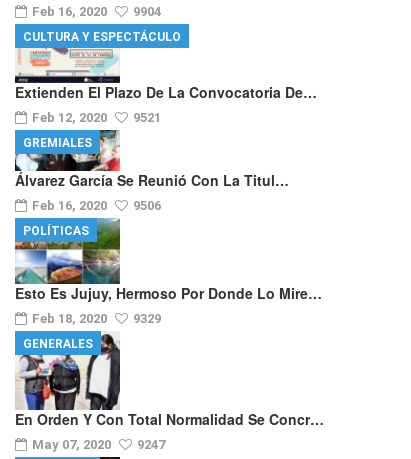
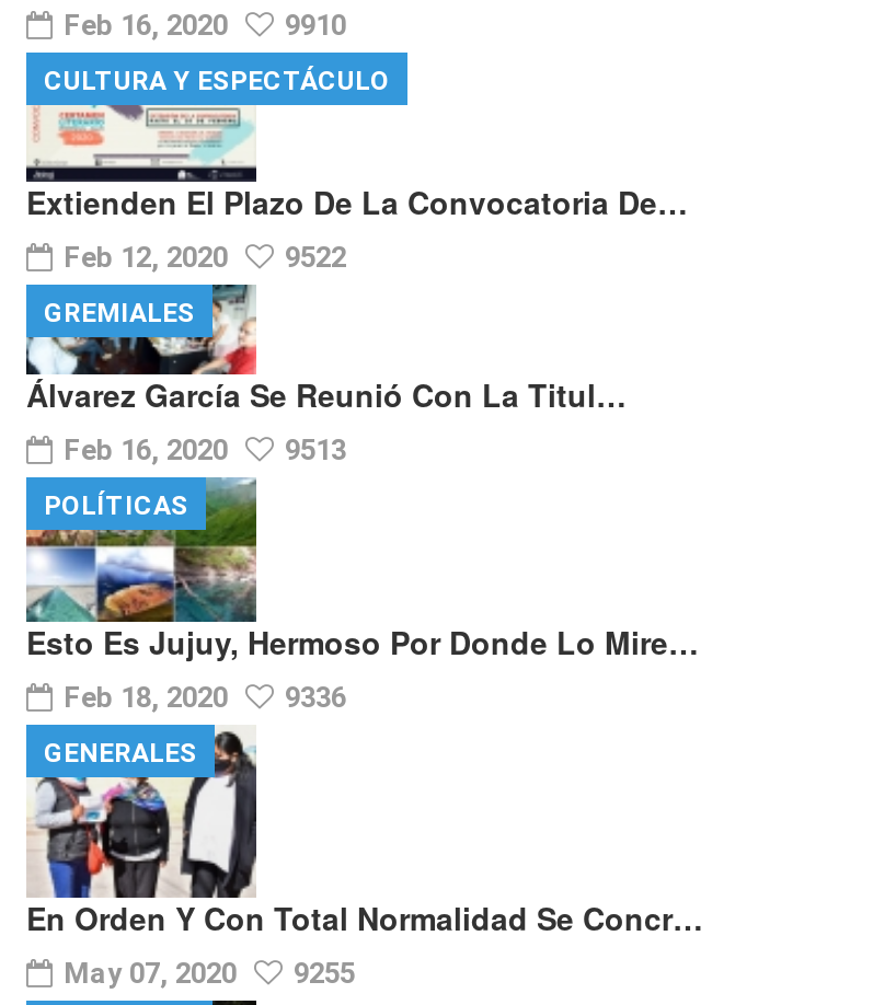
- Feb 16, 2020 9904
+ Feb 16, 2020 9910

- Feb 12, 2020 9521
+ Feb 12, 2020 9522

- Feb 16, 2020 9506
+ Feb 16, 2020 9513

- Feb 18, 2020 9329
+ Feb 18, 2020 9336

- May 07, 2020 9247
+ May 07, 2020 9255
